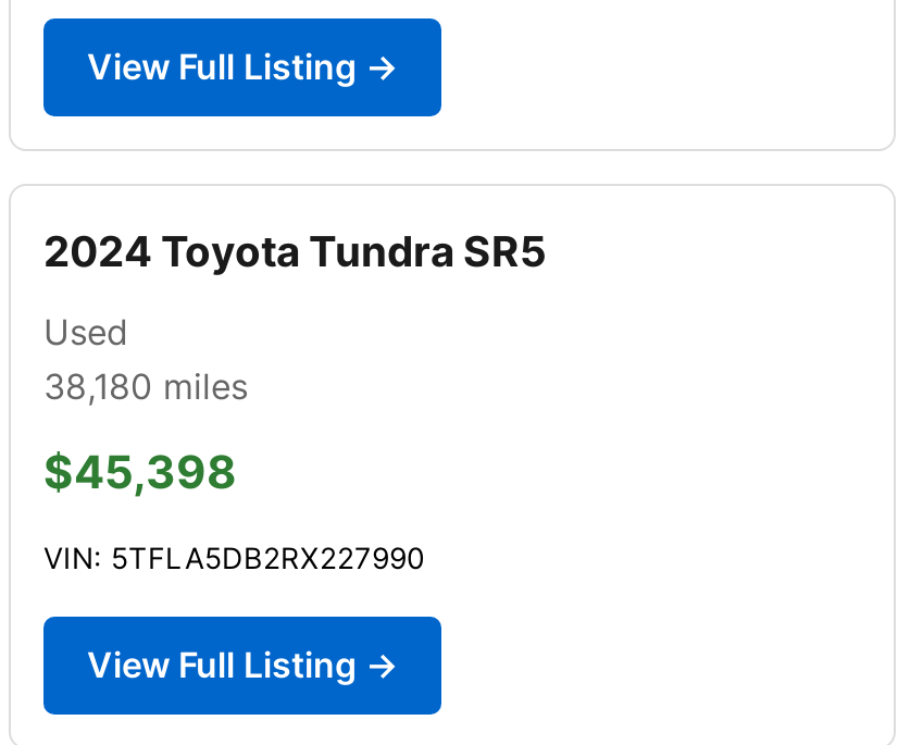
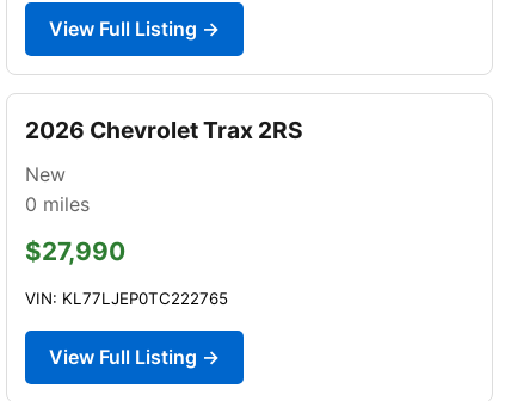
- 2024 Toyota Tundra SR5
+ 2026 Chevrolet Trax 2RS

- Used
- 38,180 miles
+ New
+ 0 miles

- $45,398
+ $27,990

- VIN: 5TFLA5DB2RX227990
+ VIN: KL77LJEP0TC222765
